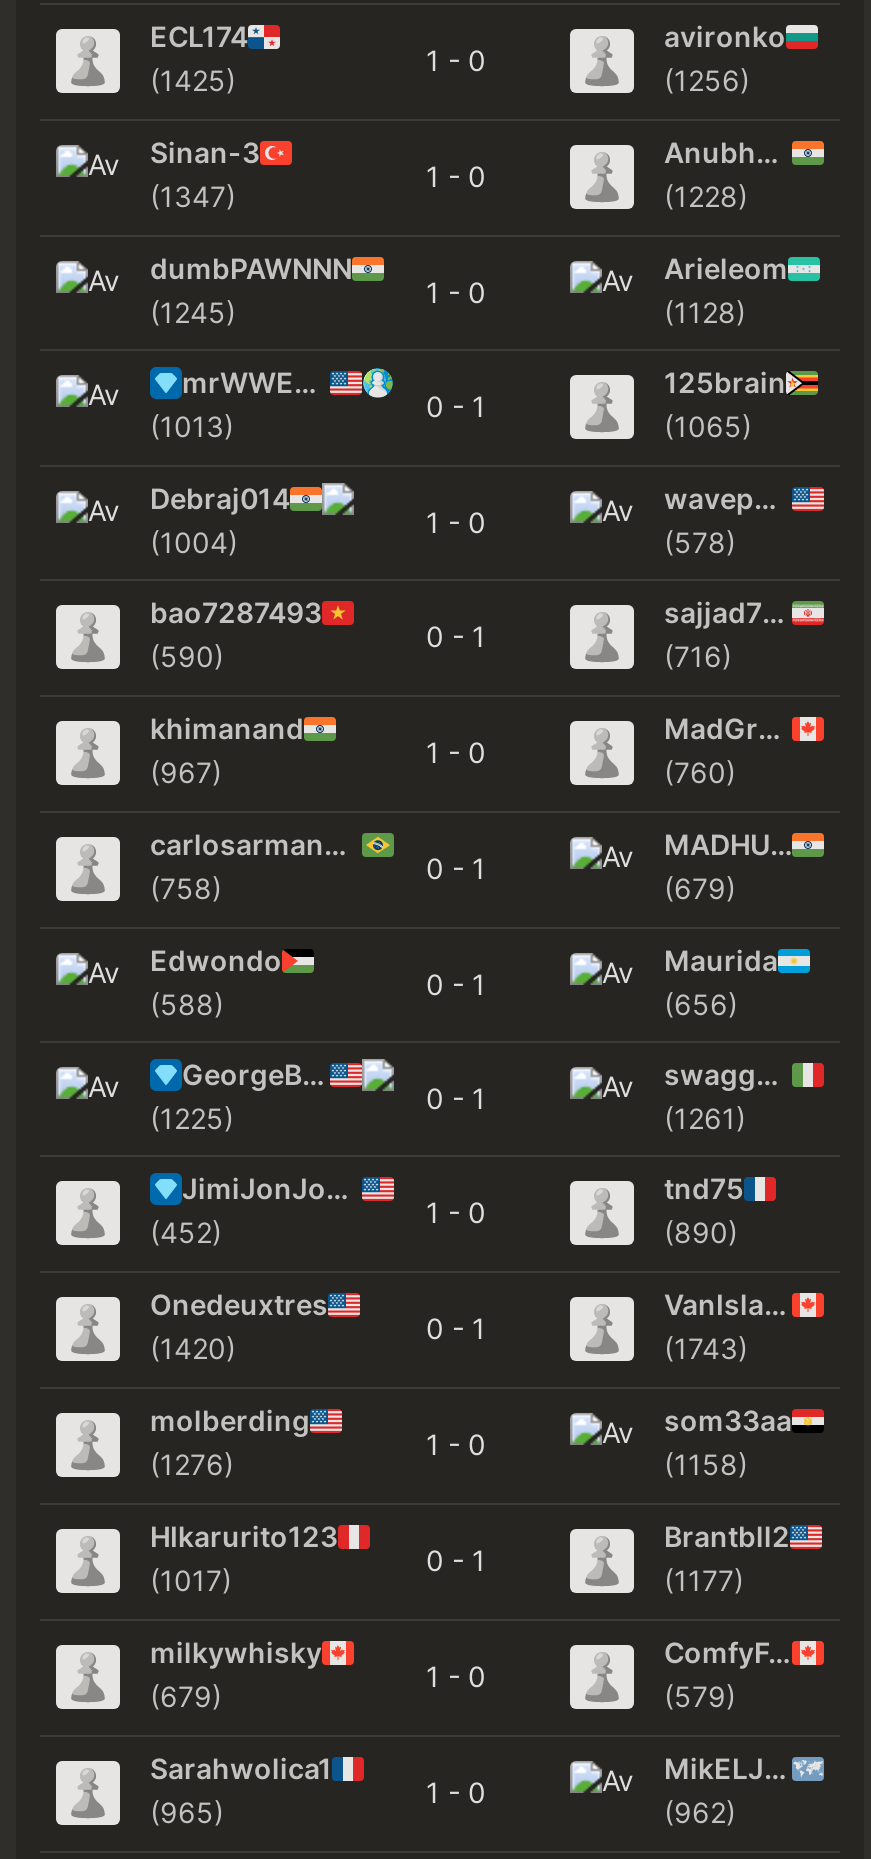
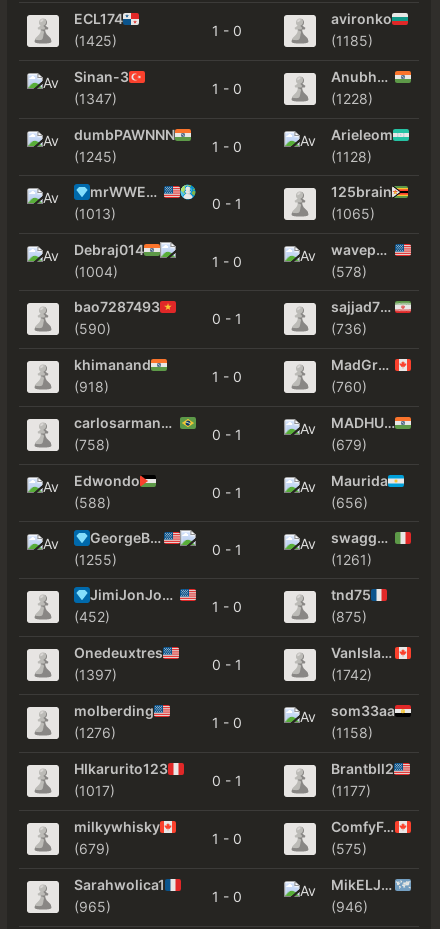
- (1256)
+ (1185)

- (716)
+ (736)

- (967)
+ (918)

- (1225)
+ (1255)

- (890)
+ (875)

- (1420)
+ (1397)

- (1743)
+ (1742)

- (579)
+ (575)

- (962)
+ (946)
